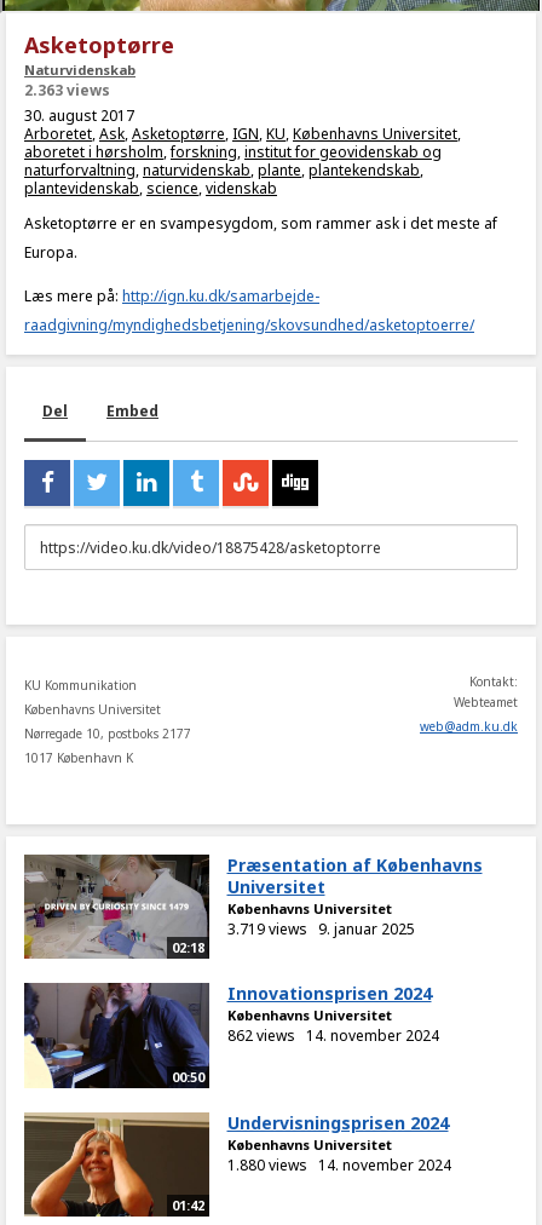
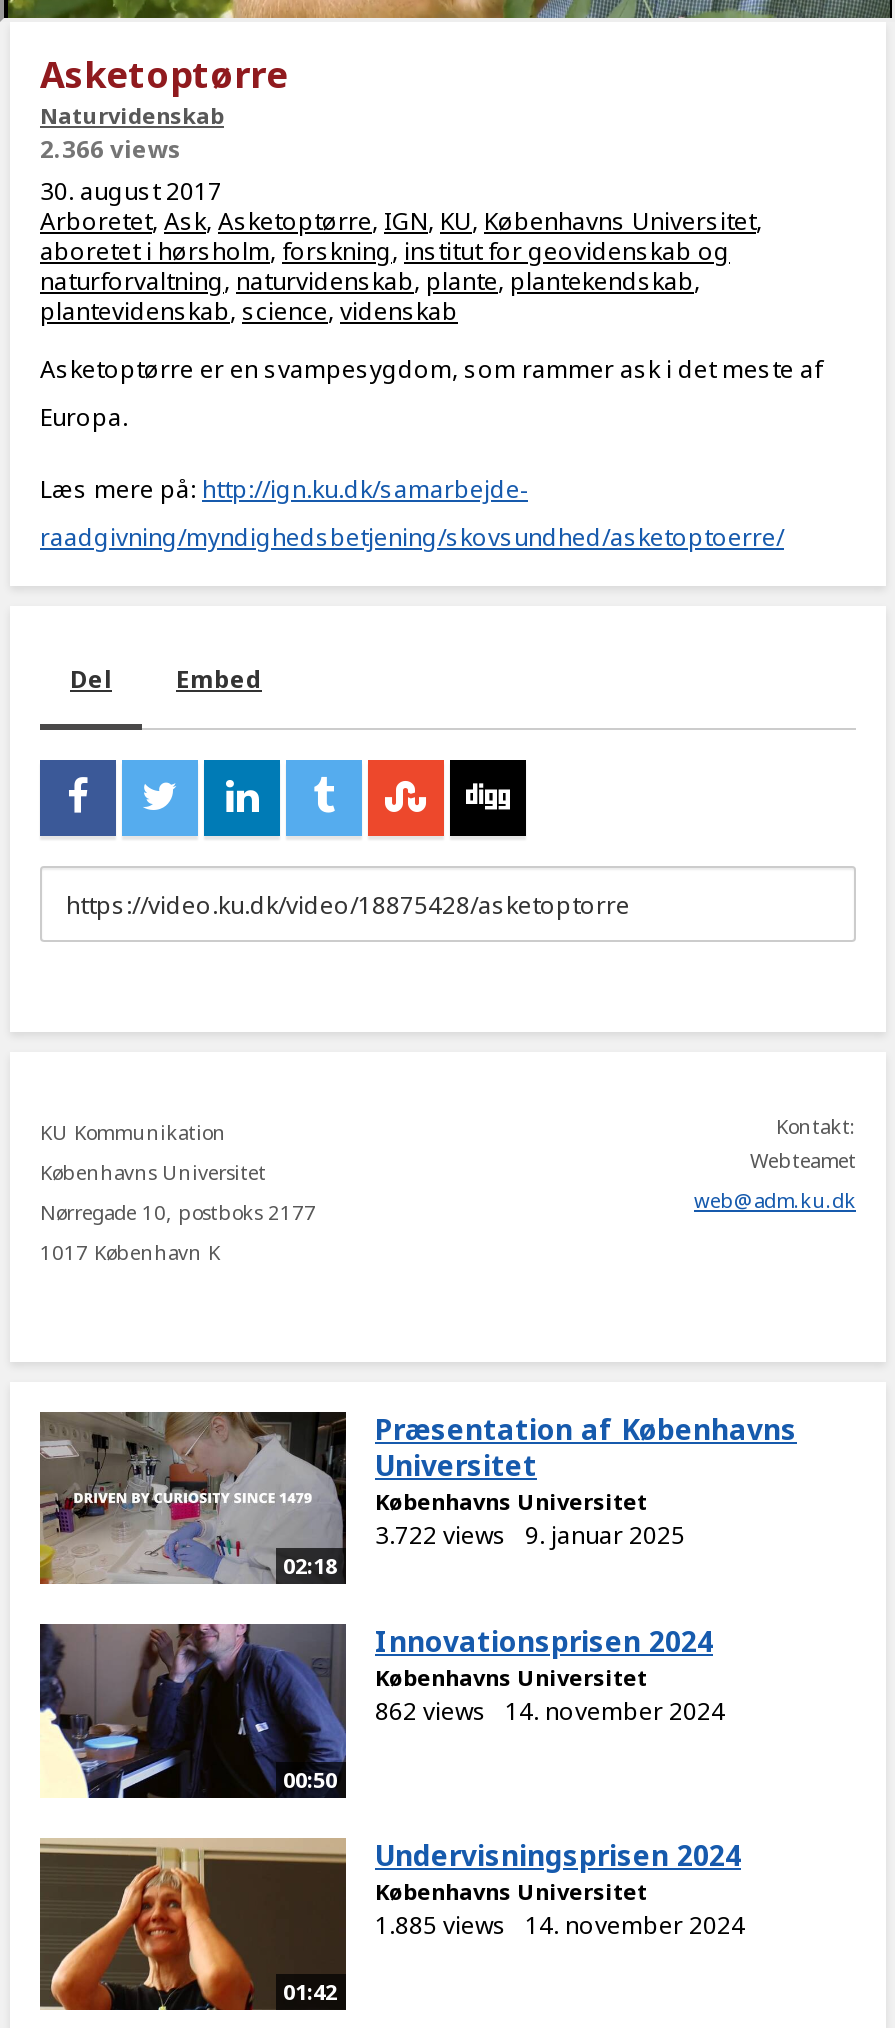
- 2.363 views
+ 2.366 views

- 3.719 views 9. januar 2025
+ 3.722 views 9. januar 2025

- 1.880 views 14. november 2024
+ 1.885 views 14. november 2024
